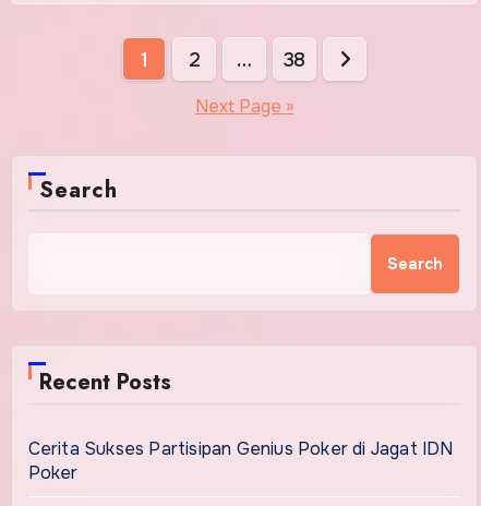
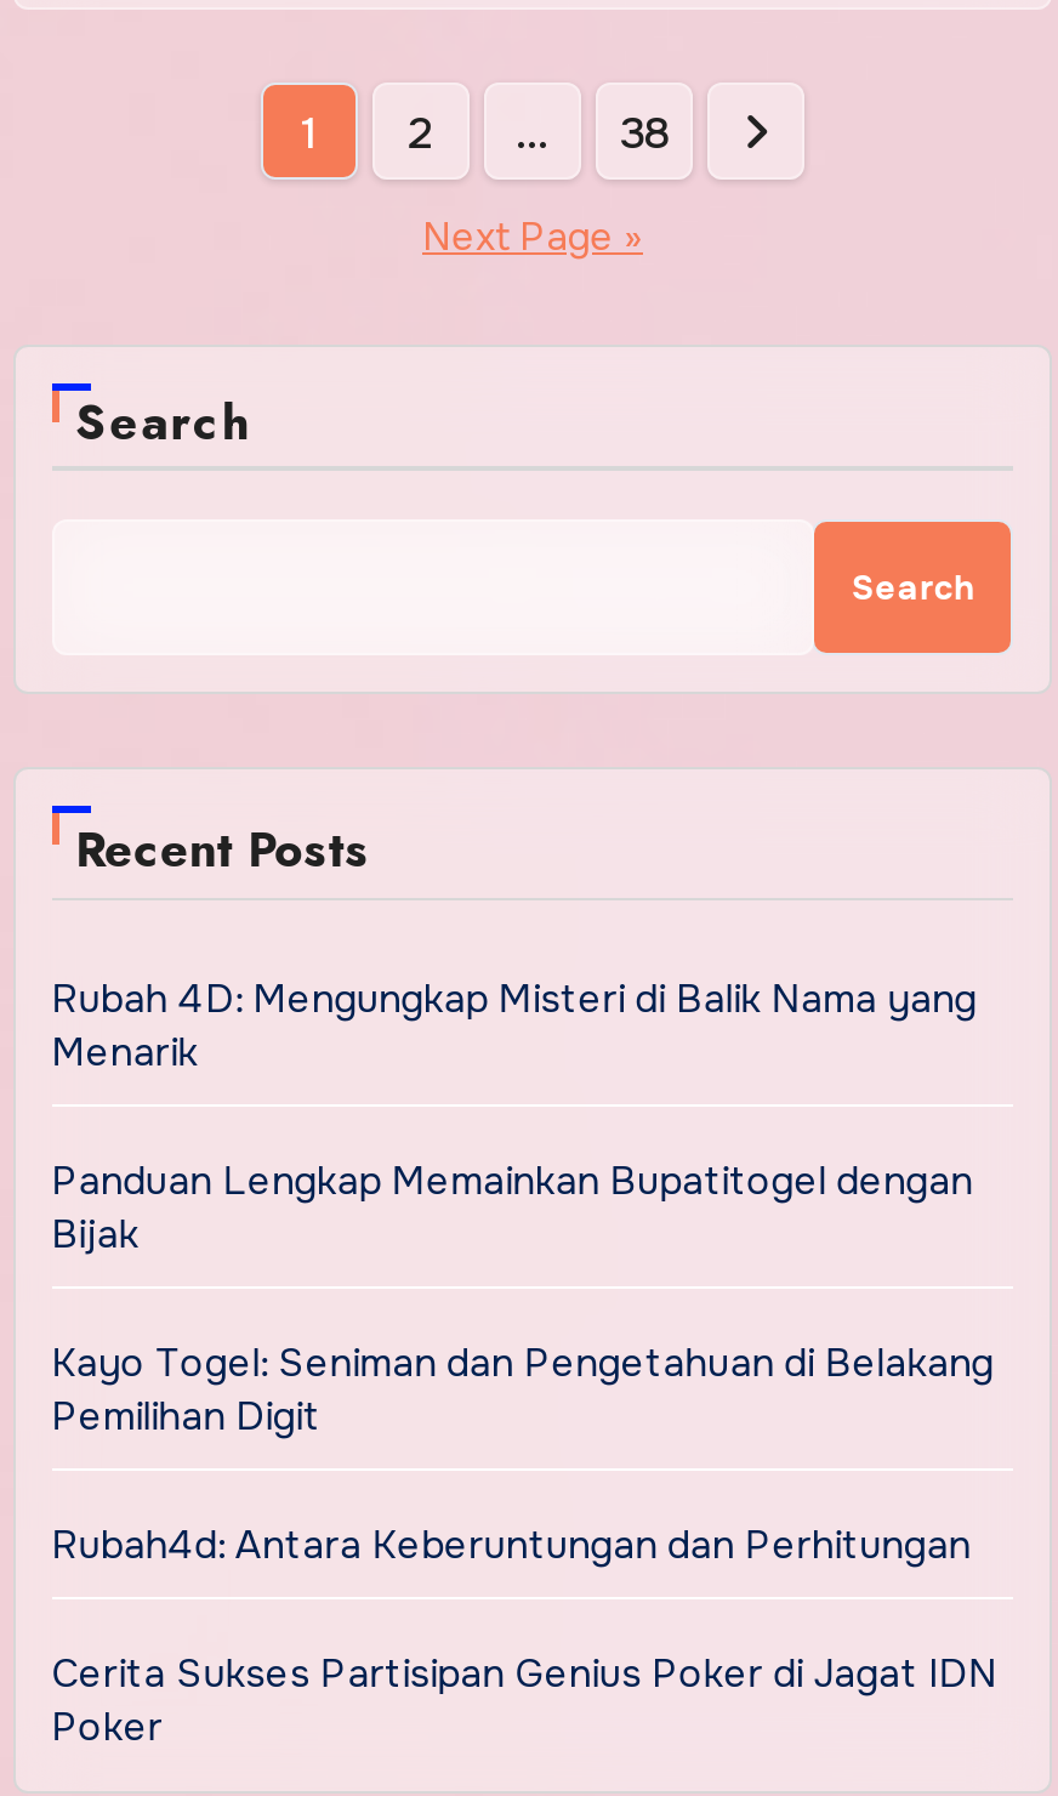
+ Rubah 4D: Mengungkap Misteri di Balik Nama yang
+ Menarik
+ Panduan Lengkap Memainkan Bupatitogel dengan
+ Bijak
+ Kayo Togel: Seniman dan Pengetahuan di Belakang
+ Pemilihan Digit
+ Rubah4d: Antara Keberuntungan dan Perhitungan
